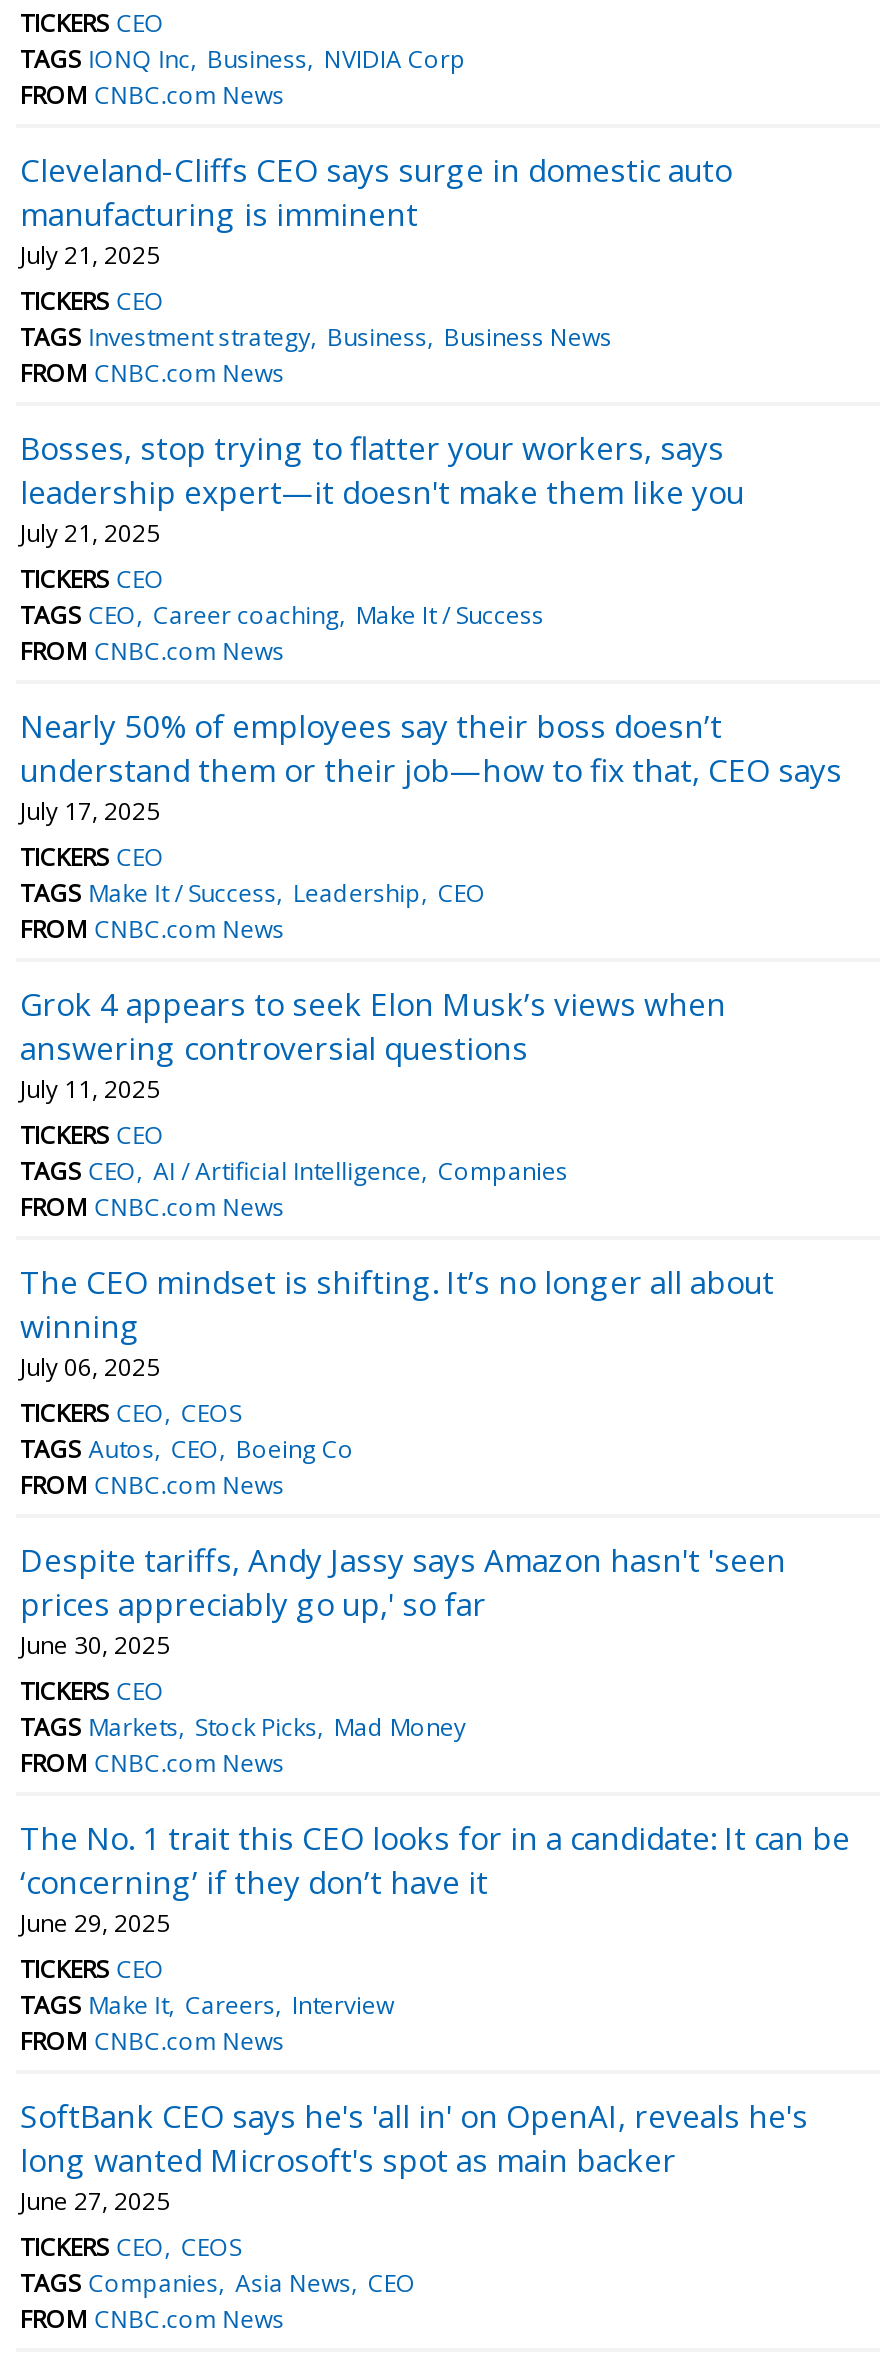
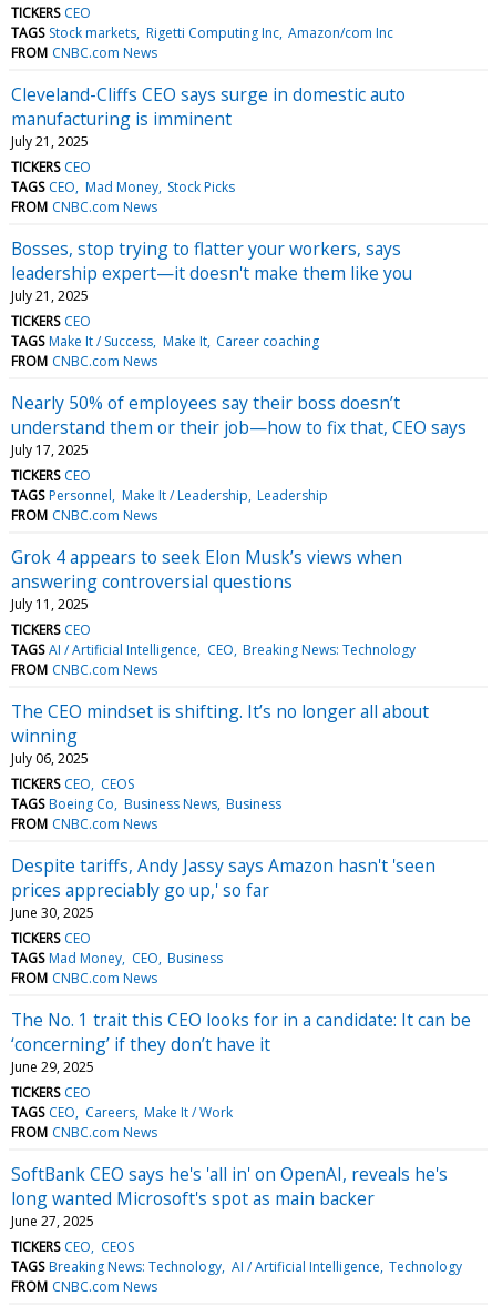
- TAGS IONQ Inc Business NVIDIA Corp
+ TAGS Stock markets Rigetti Computing Inc Amazon/com Inc

- TAGS Investment strategy Business Business News
+ TAGS CEO Mad Money Stock Picks

- TAGS CEO Career coaching Make It / Success
+ TAGS Make It / Success Make It Career coaching

- TAGS Make It / Success Leadership CEO
+ TAGS Personnel Make It / Leadership Leadership

- TAGS CEO AI / Artificial Intelligence Companies
+ TAGS AI / Artificial Intelligence CEO Breaking News: Technology

- TAGS Autos CEO Boeing Co
+ TAGS Boeing Co Business News Business

- TAGS Markets Stock Picks Mad Money
+ TAGS Mad Money CEO Business

- TAGS Make It Careers Interview
+ TAGS CEO Careers Make It / Work

- TAGS Companies Asia News CEO
+ TAGS Breaking News: Technology AI / Artificial Intelligence Technology
